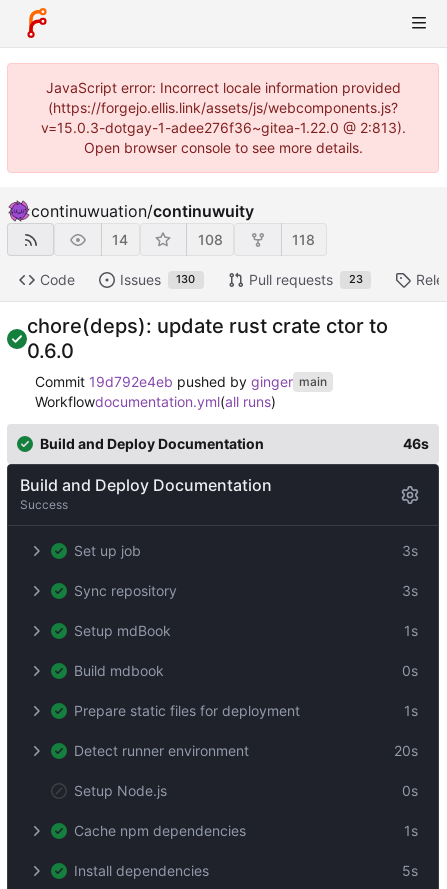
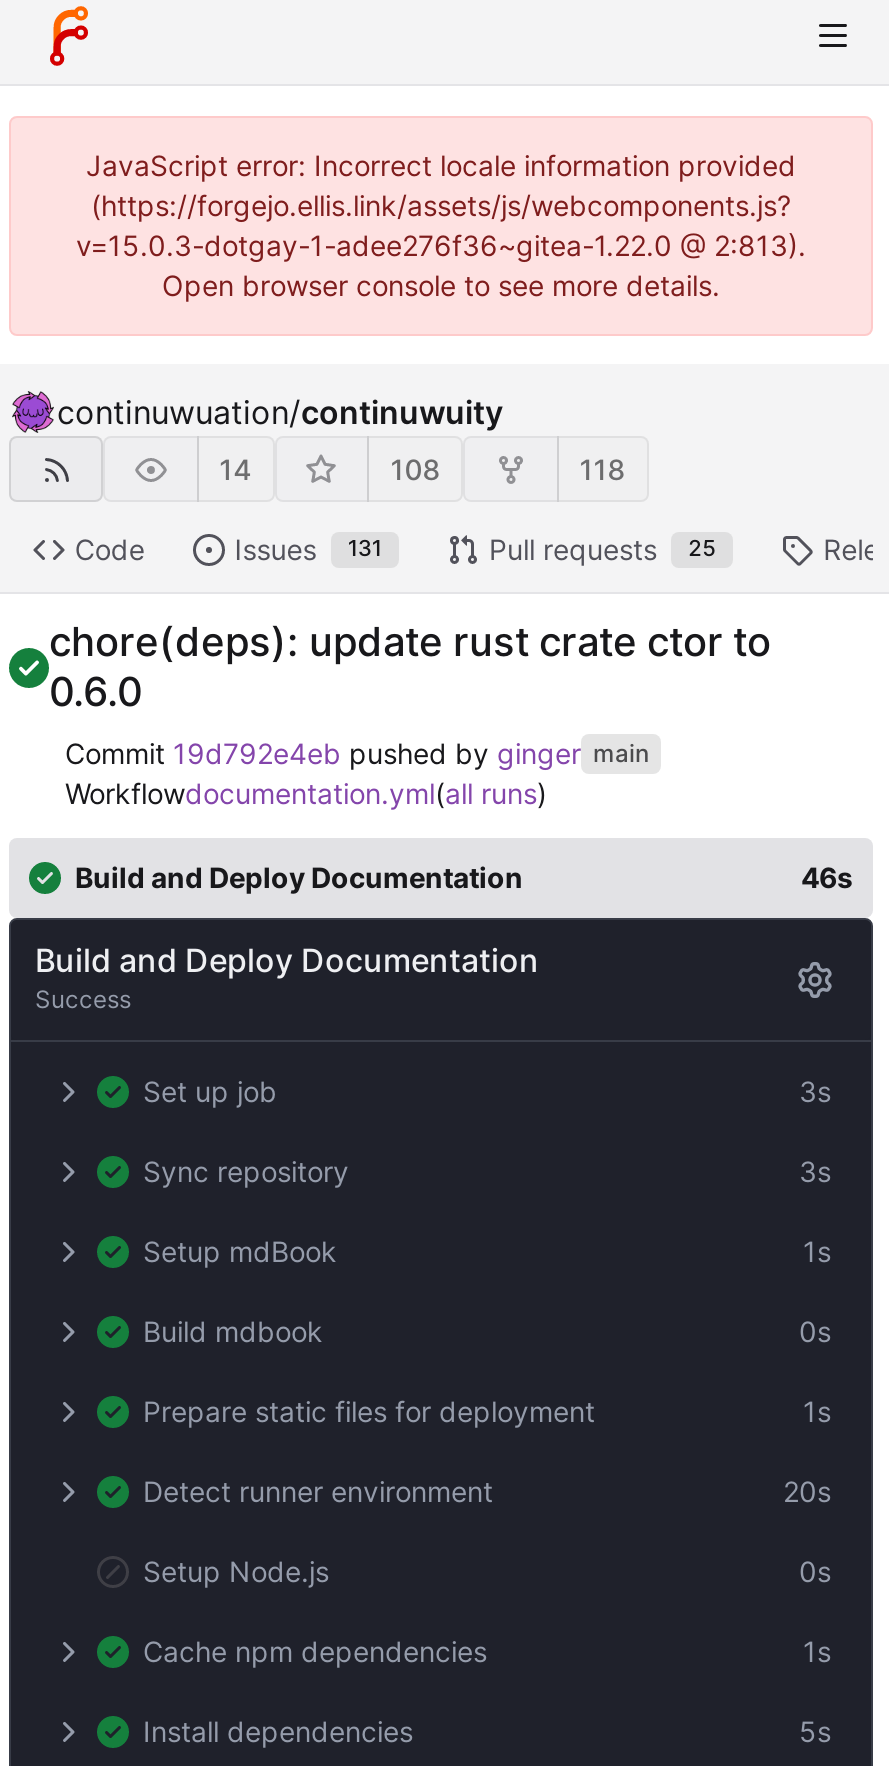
- Issues 130
+ Issues 131

- Pull requests 23
+ Pull requests 25
